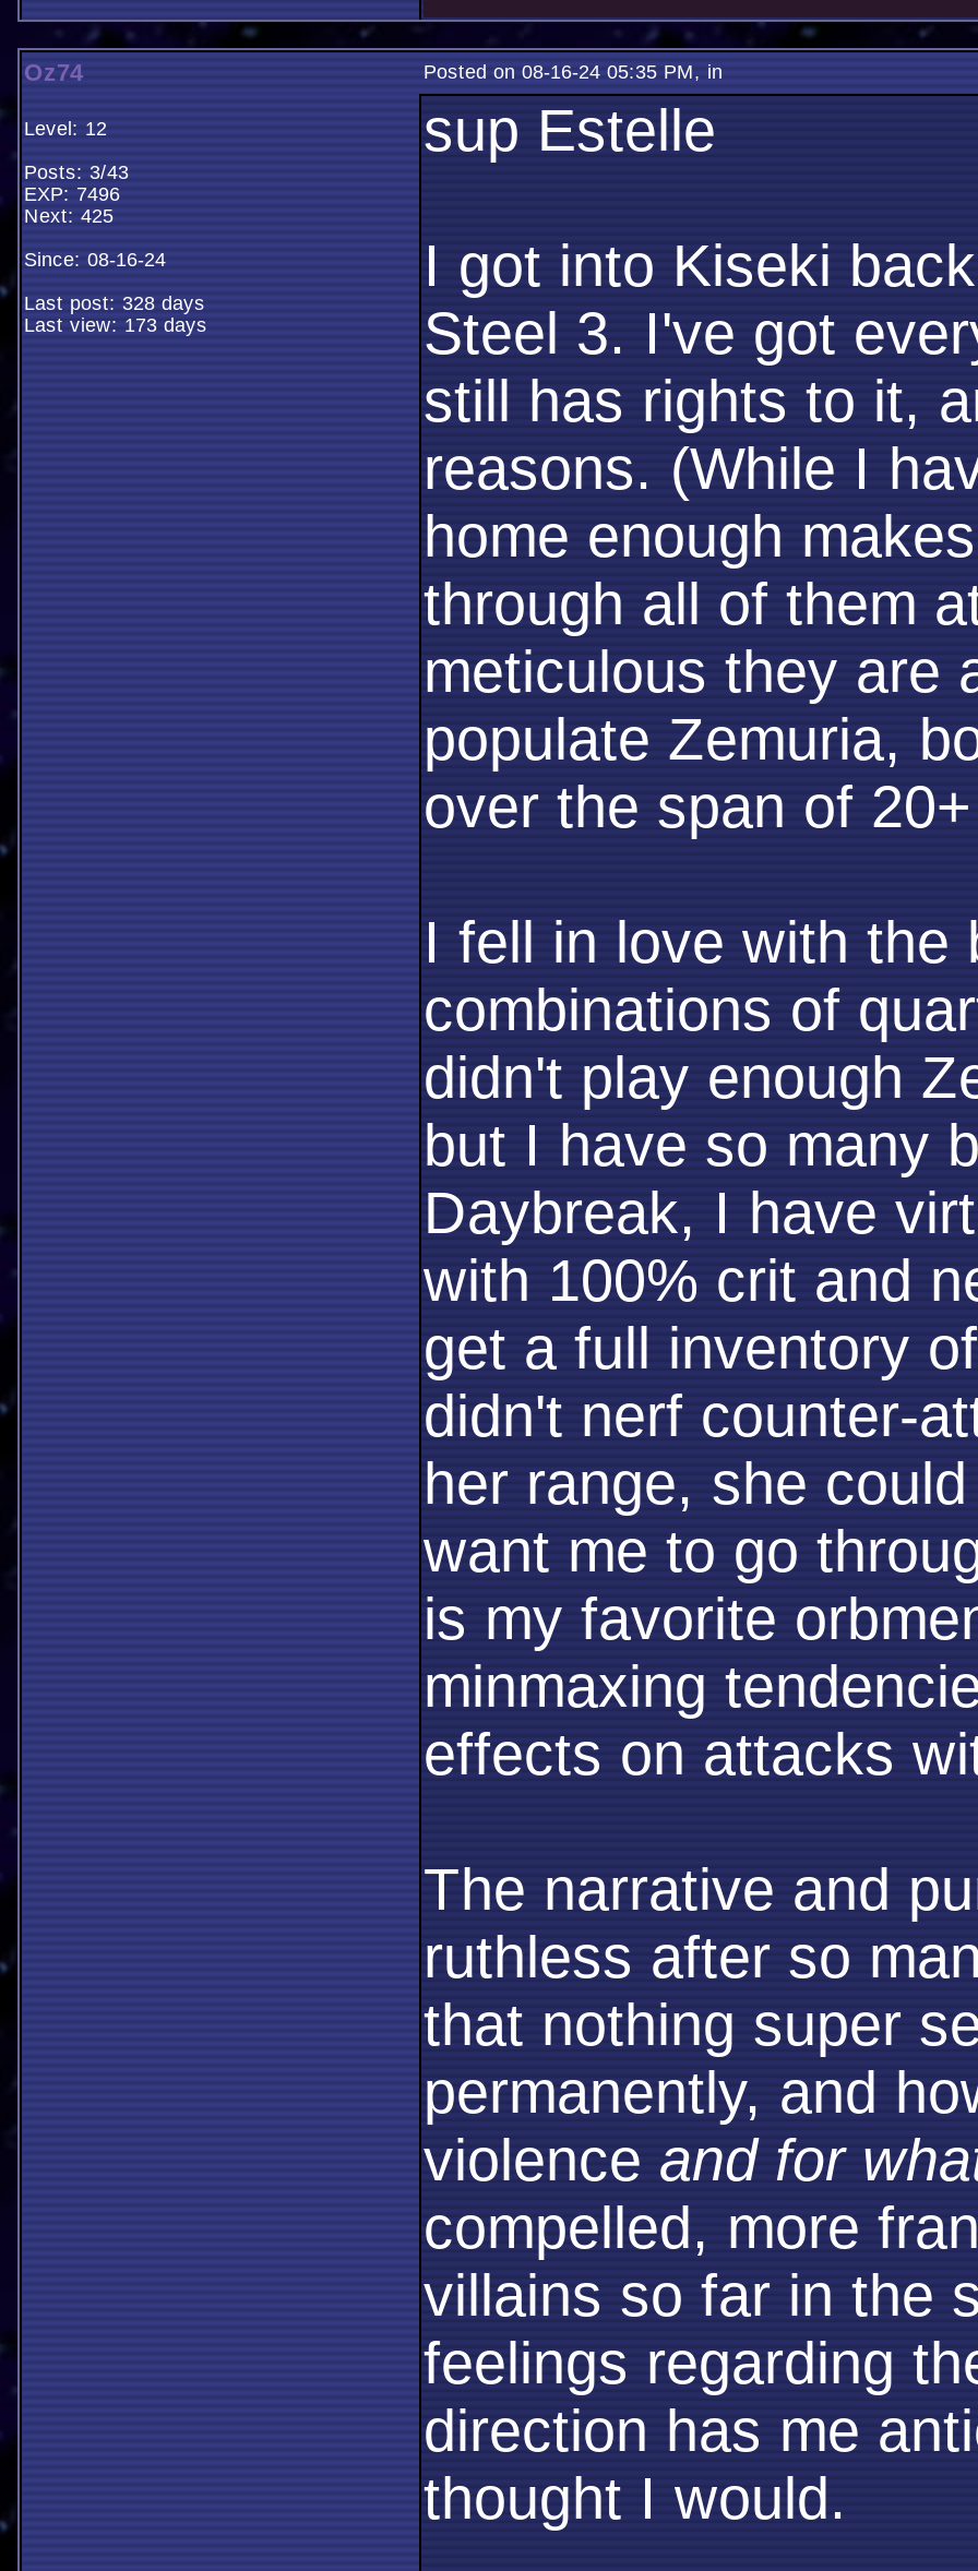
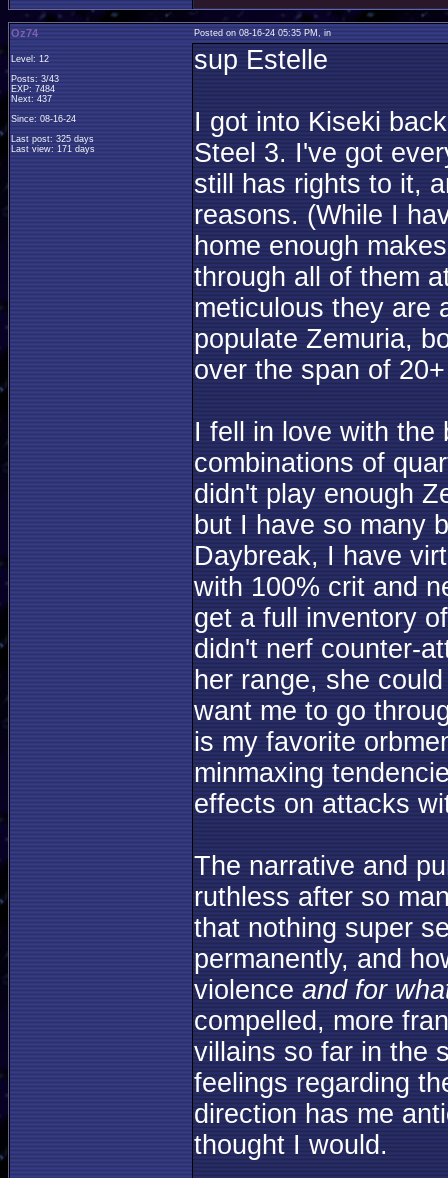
- EXP: 7496
+ EXP: 7484

- Next: 425
+ Next: 437

- Last post: 328 days
+ Last post: 325 days

- Last view: 173 days
+ Last view: 171 days
